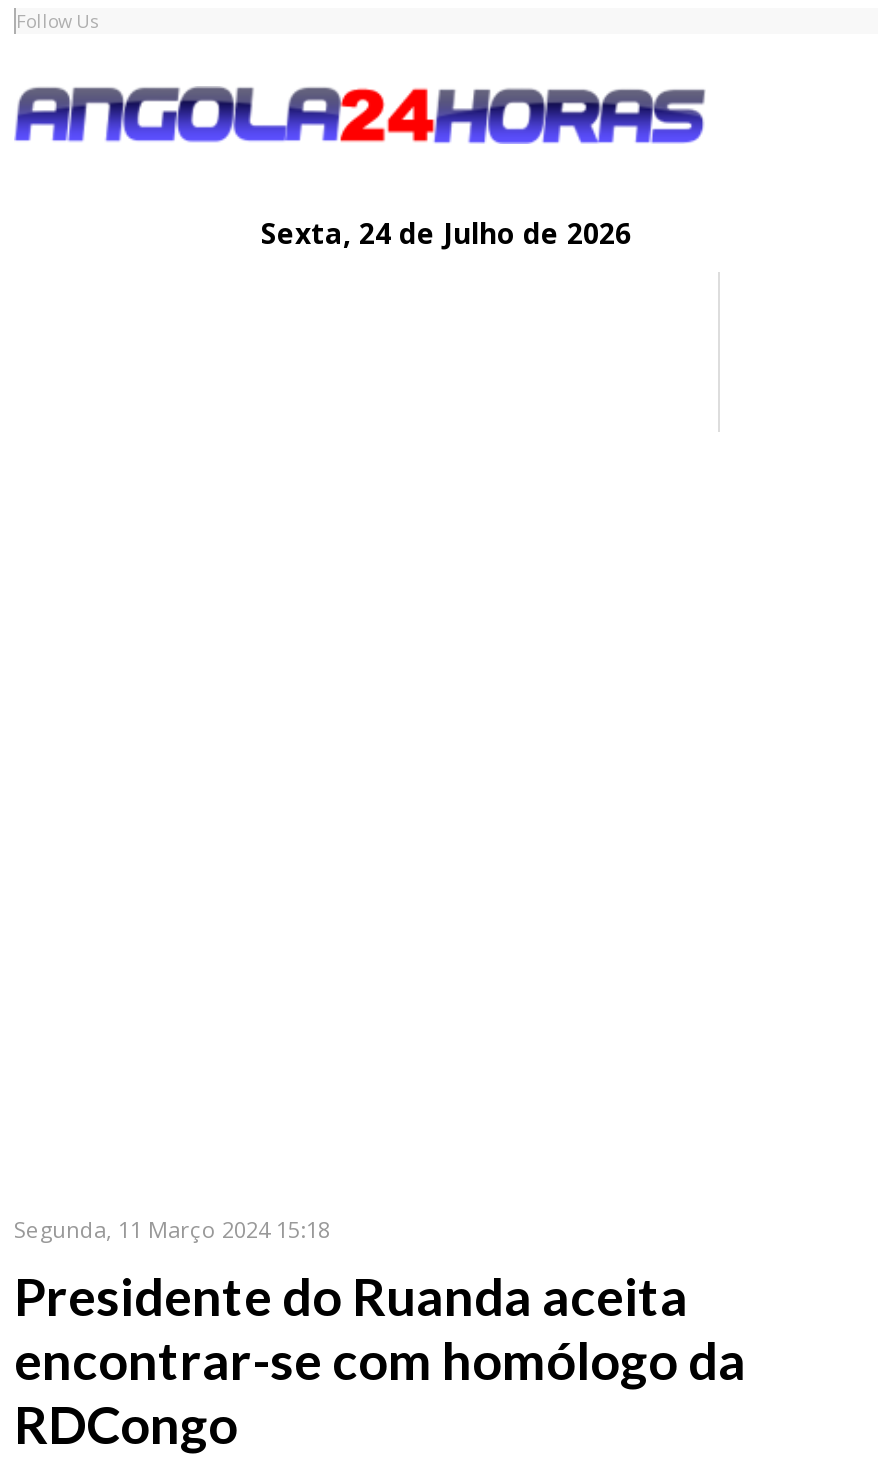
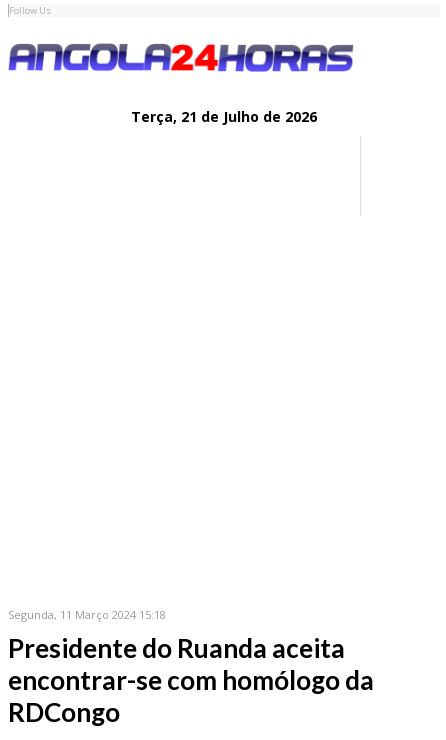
- Sexta, 24 de Julho de 2026
+ Terça, 21 de Julho de 2026
